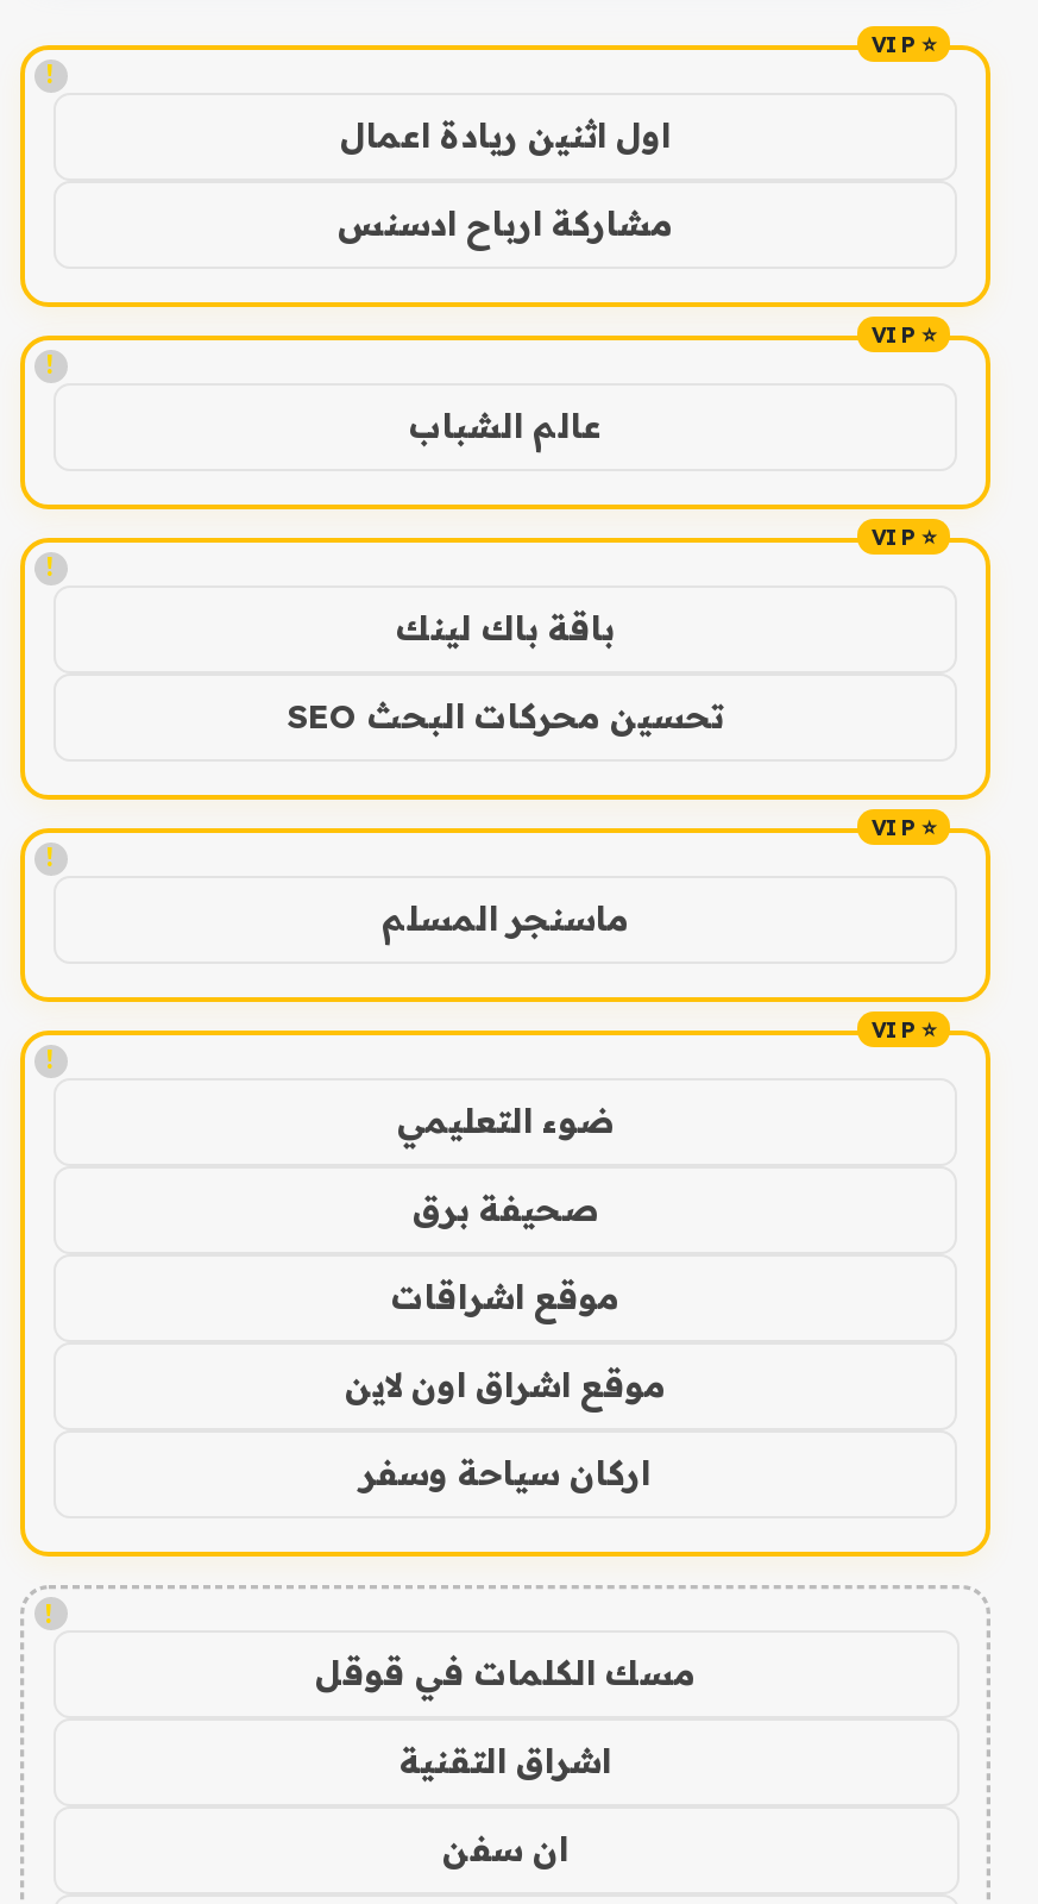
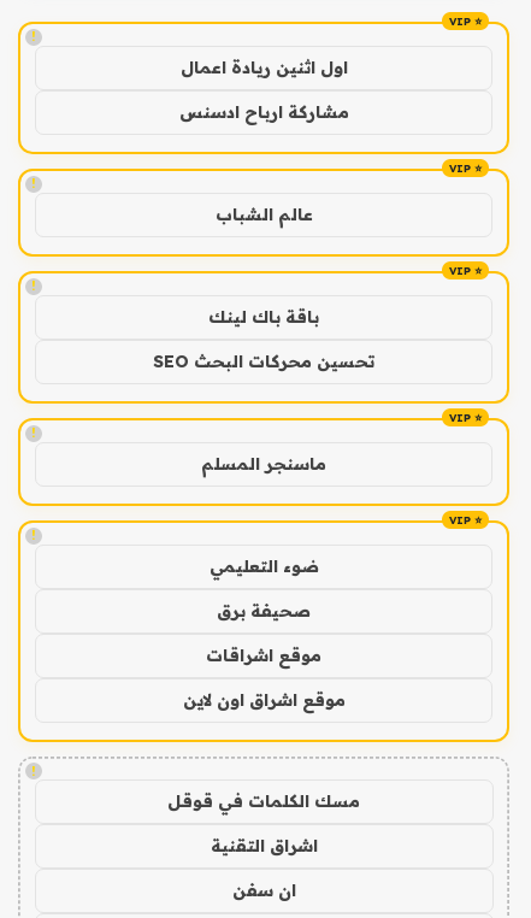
- اركان سياحة وسفر
